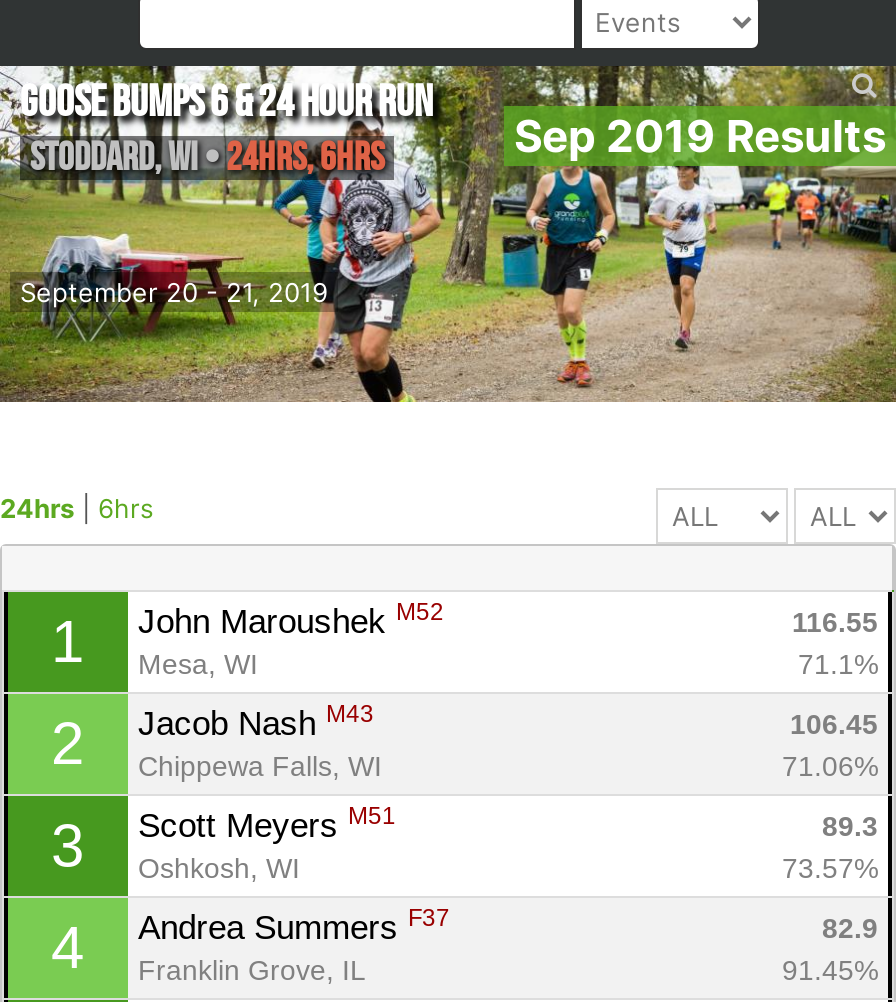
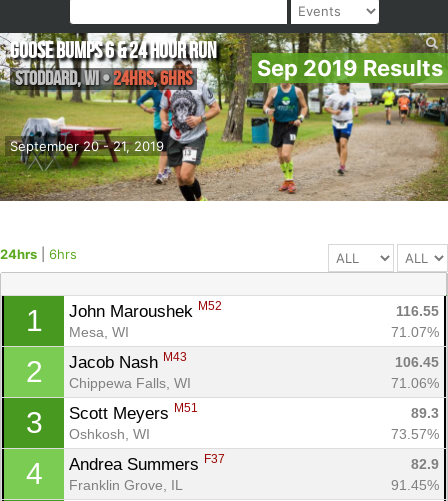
- 71.1%
+ 71.07%
